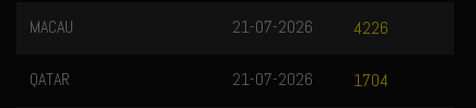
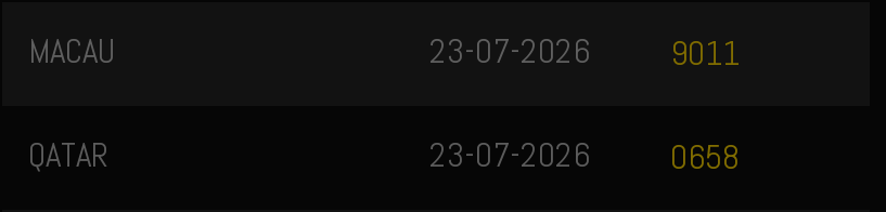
- 21-07-2026
+ 23-07-2026

- 4226
+ 9011

- 21-07-2026
+ 23-07-2026

- 1704
+ 0658
